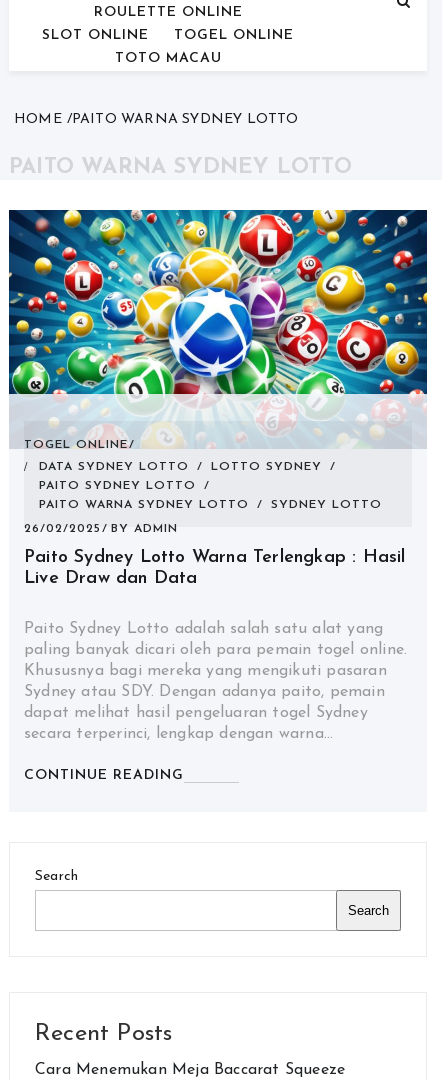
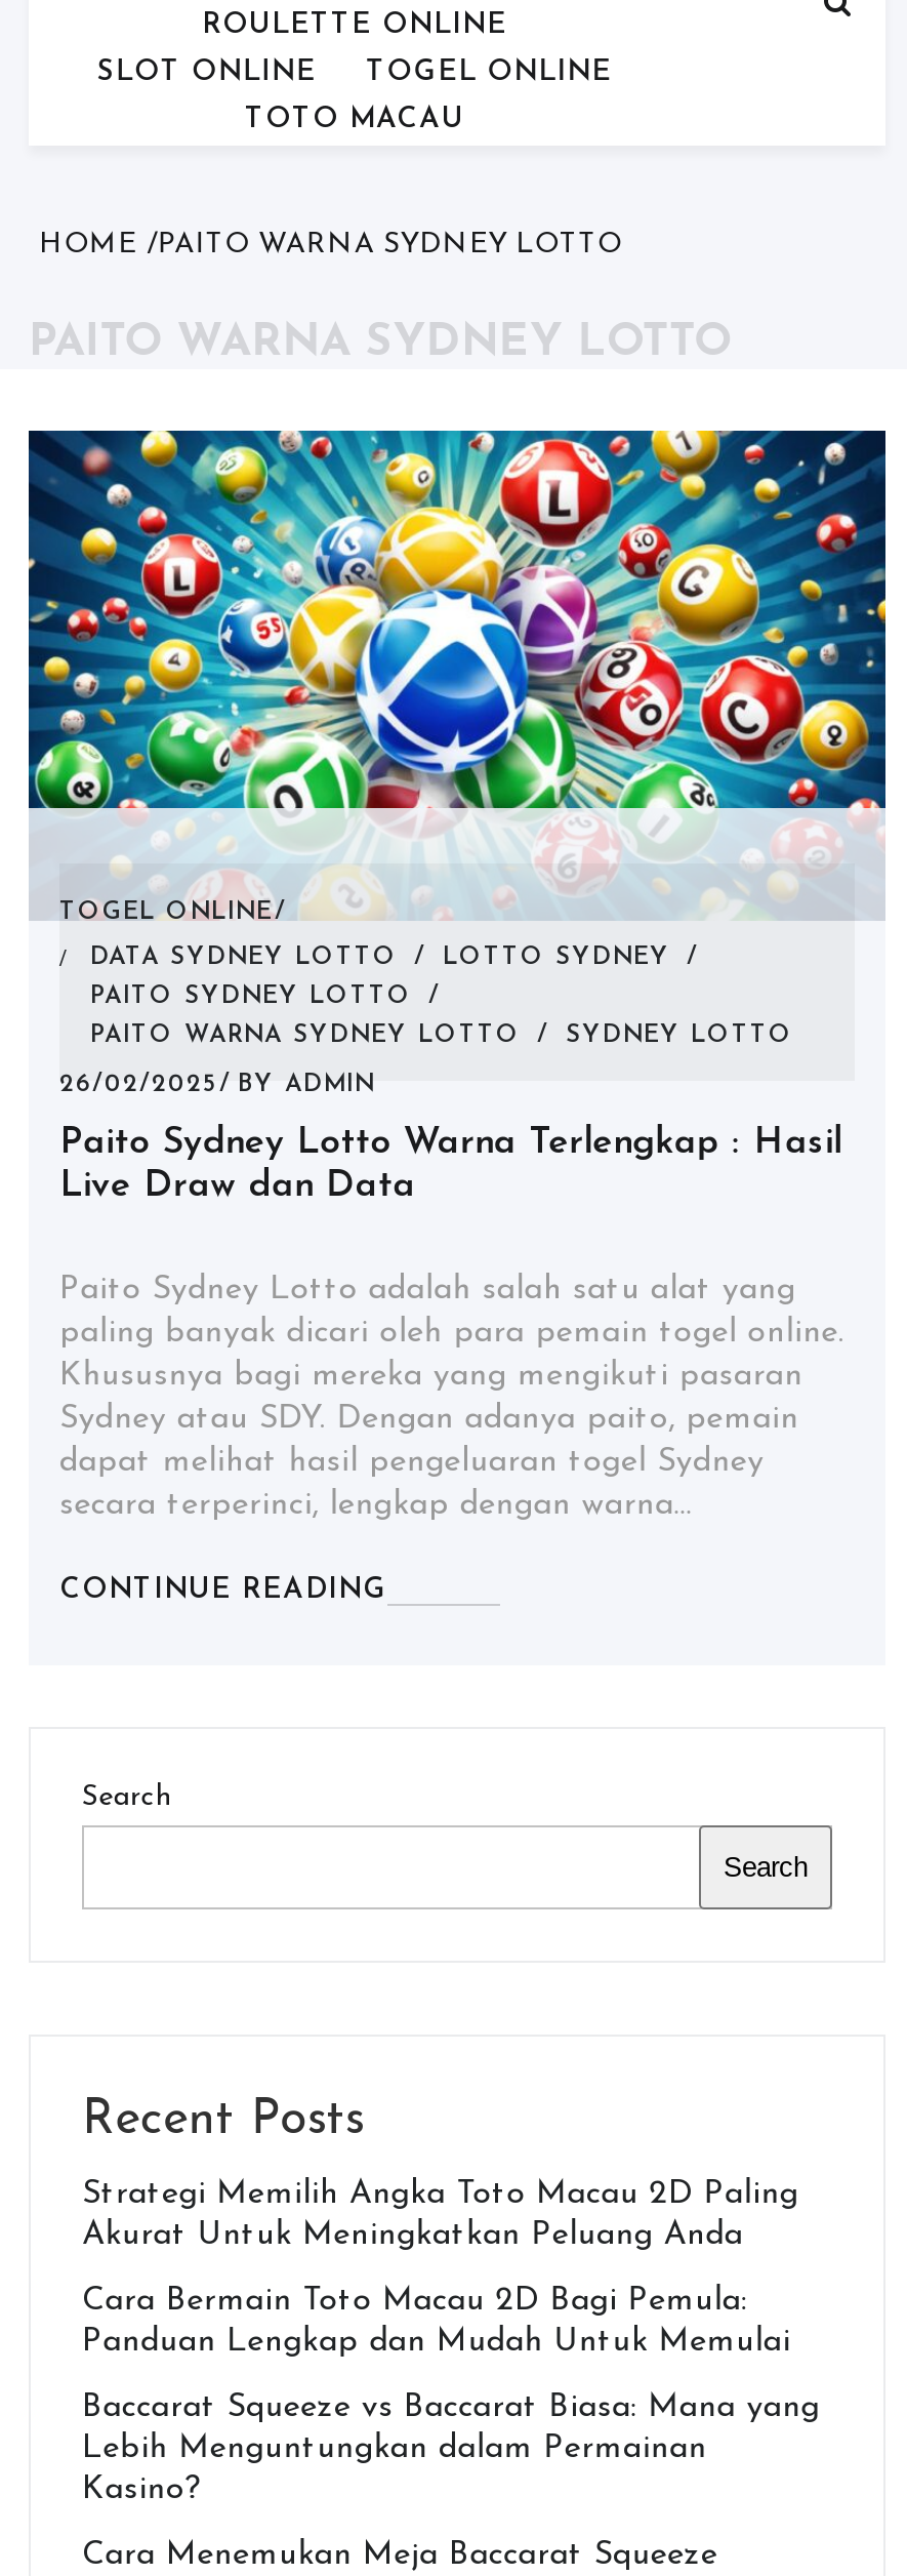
+ Strategi Memilih Angka Toto Macau 2D Paling
+ Akurat Untuk Meningkatkan Peluang Anda
+ Cara Bermain Toto Macau 2D Bagi Pemula:
+ Panduan Lengkap dan Mudah Untuk Memulai
+ Baccarat Squeeze vs Baccarat Biasa: Mana yang
+ Lebih Menguntungkan dalam Permainan
+ Kasino?
